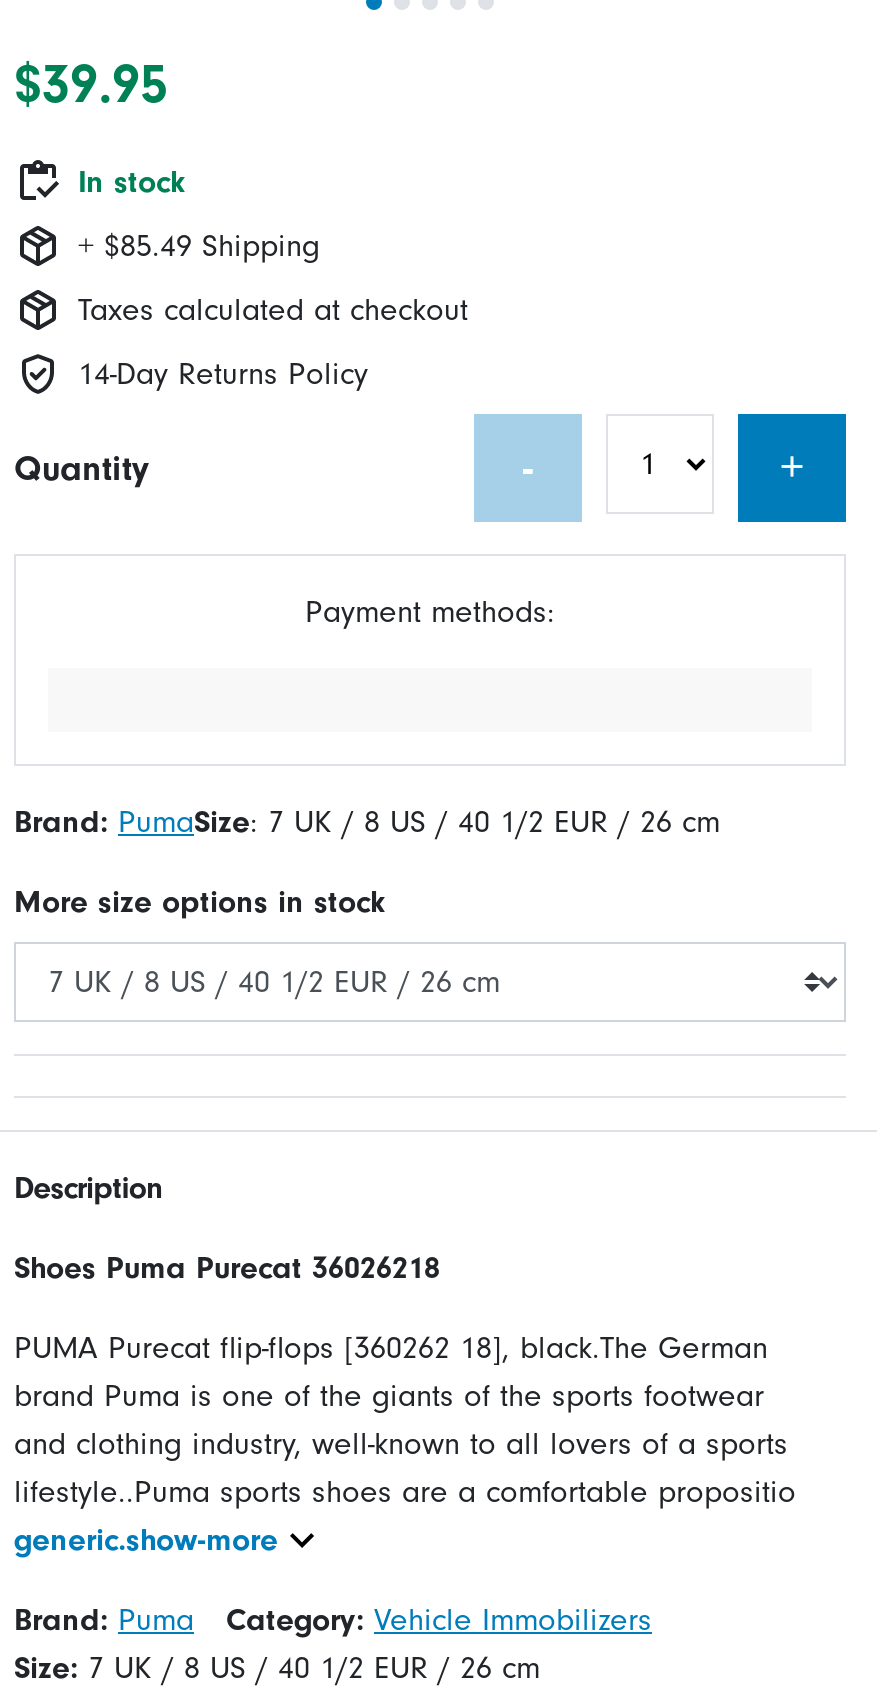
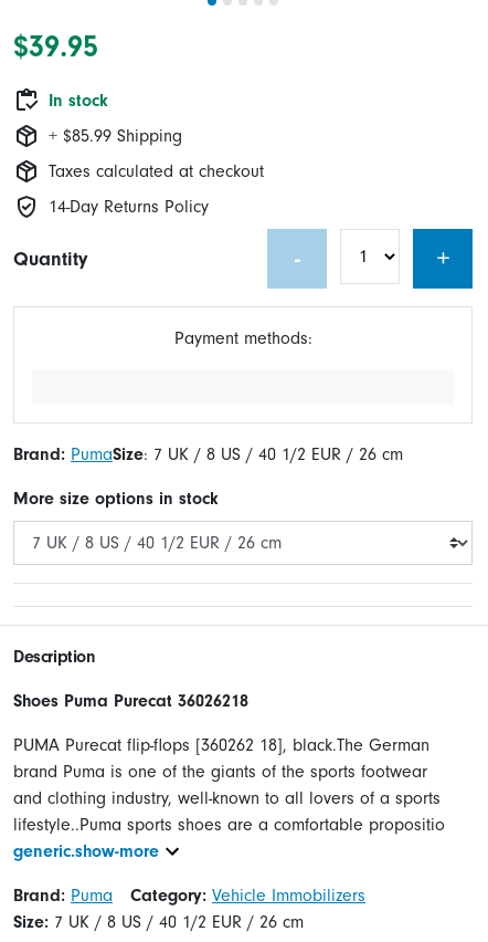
- + $85.49 Shipping
+ + $85.99 Shipping
